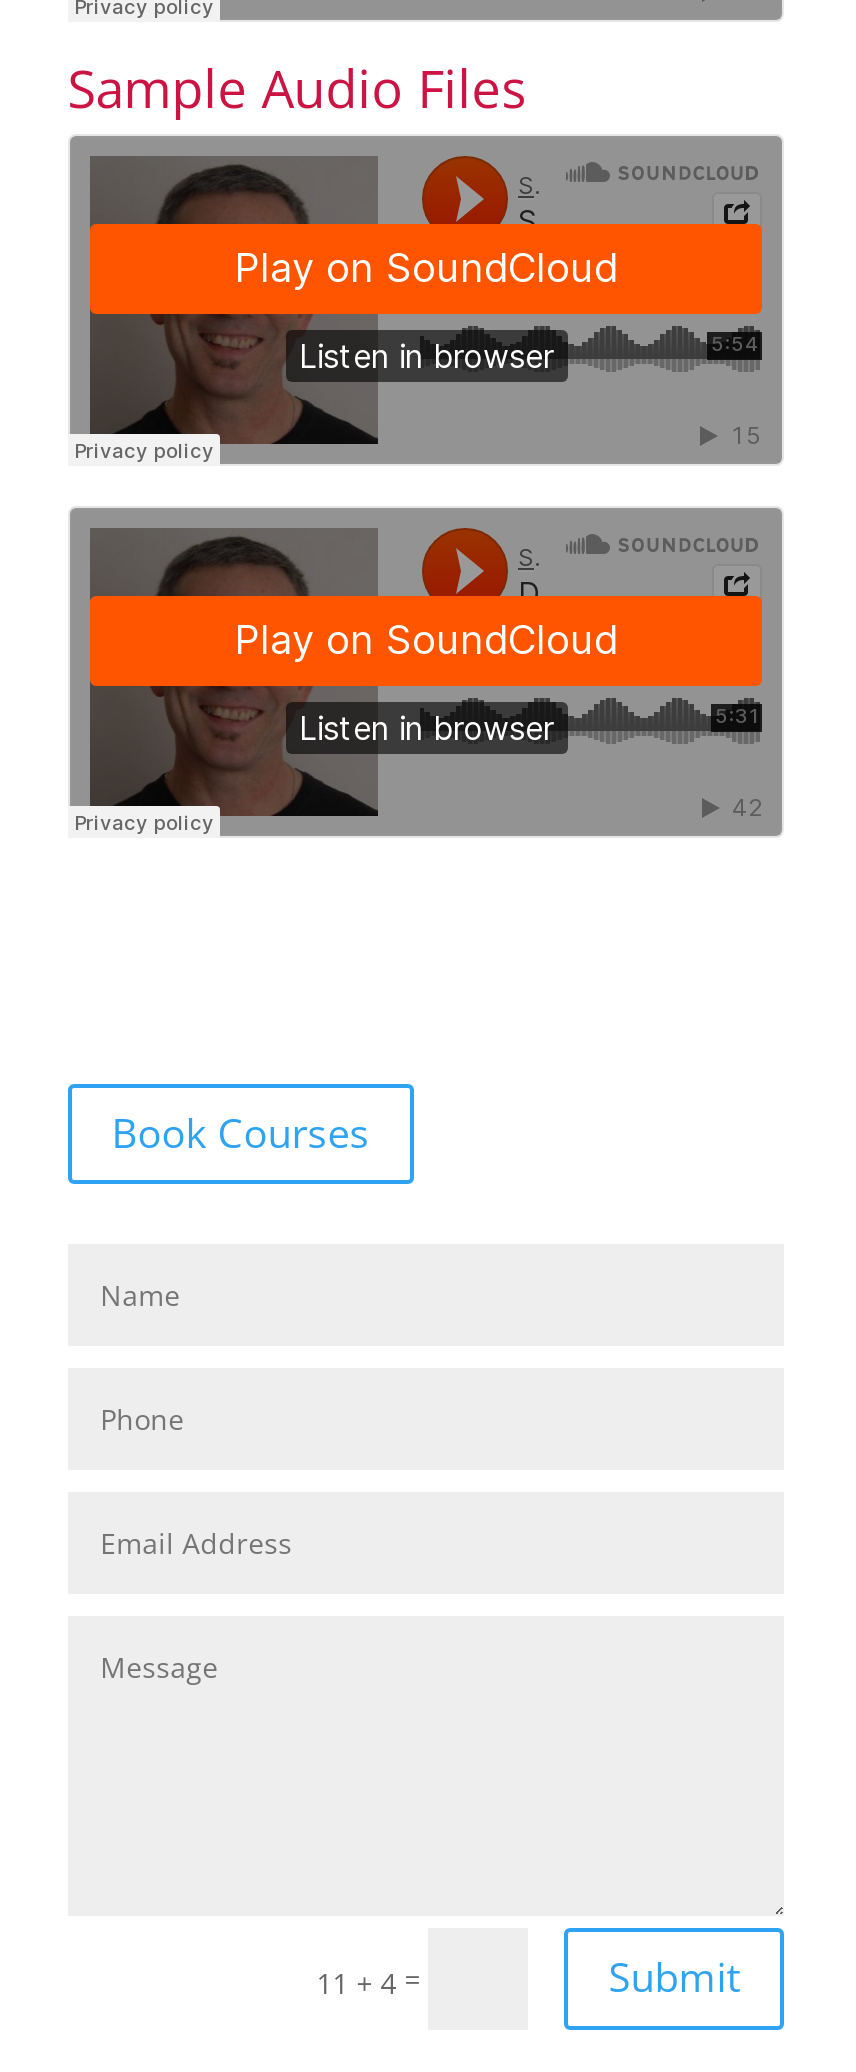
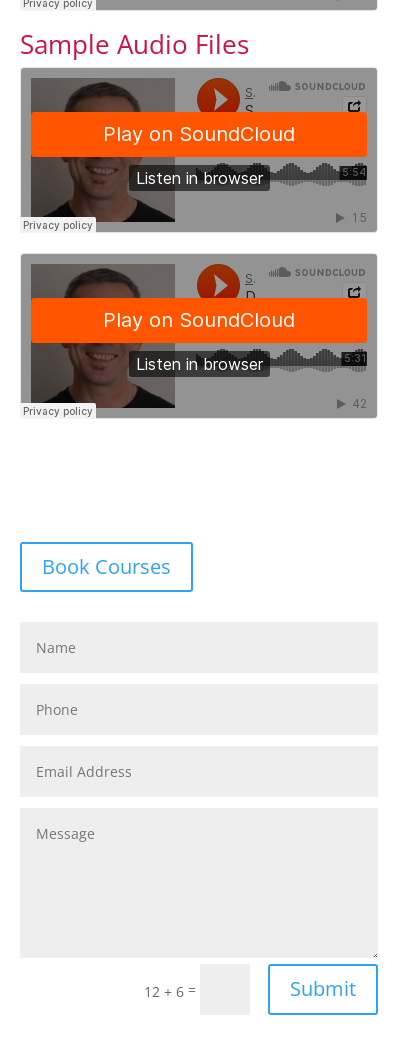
- 11 + 4 =
+ 12 + 6 =
